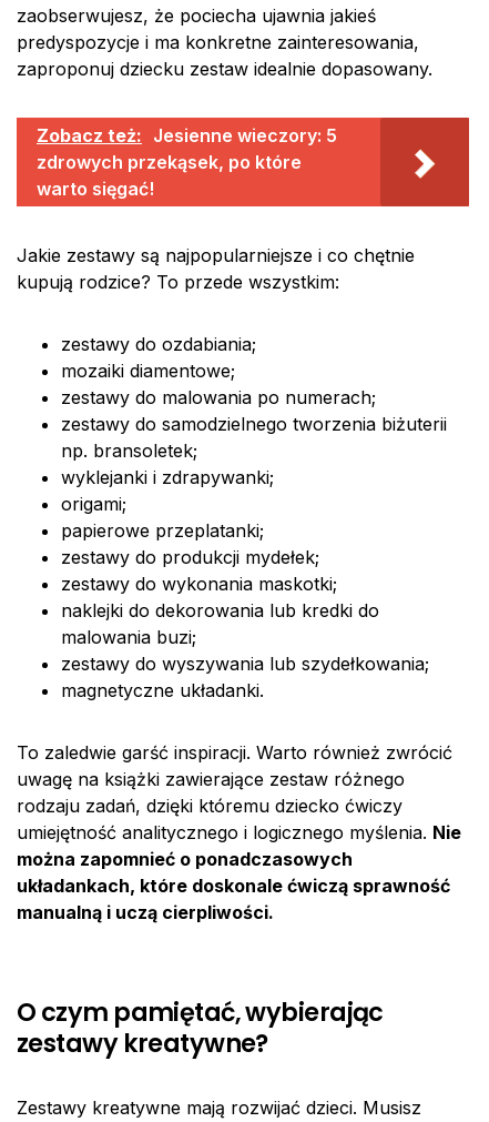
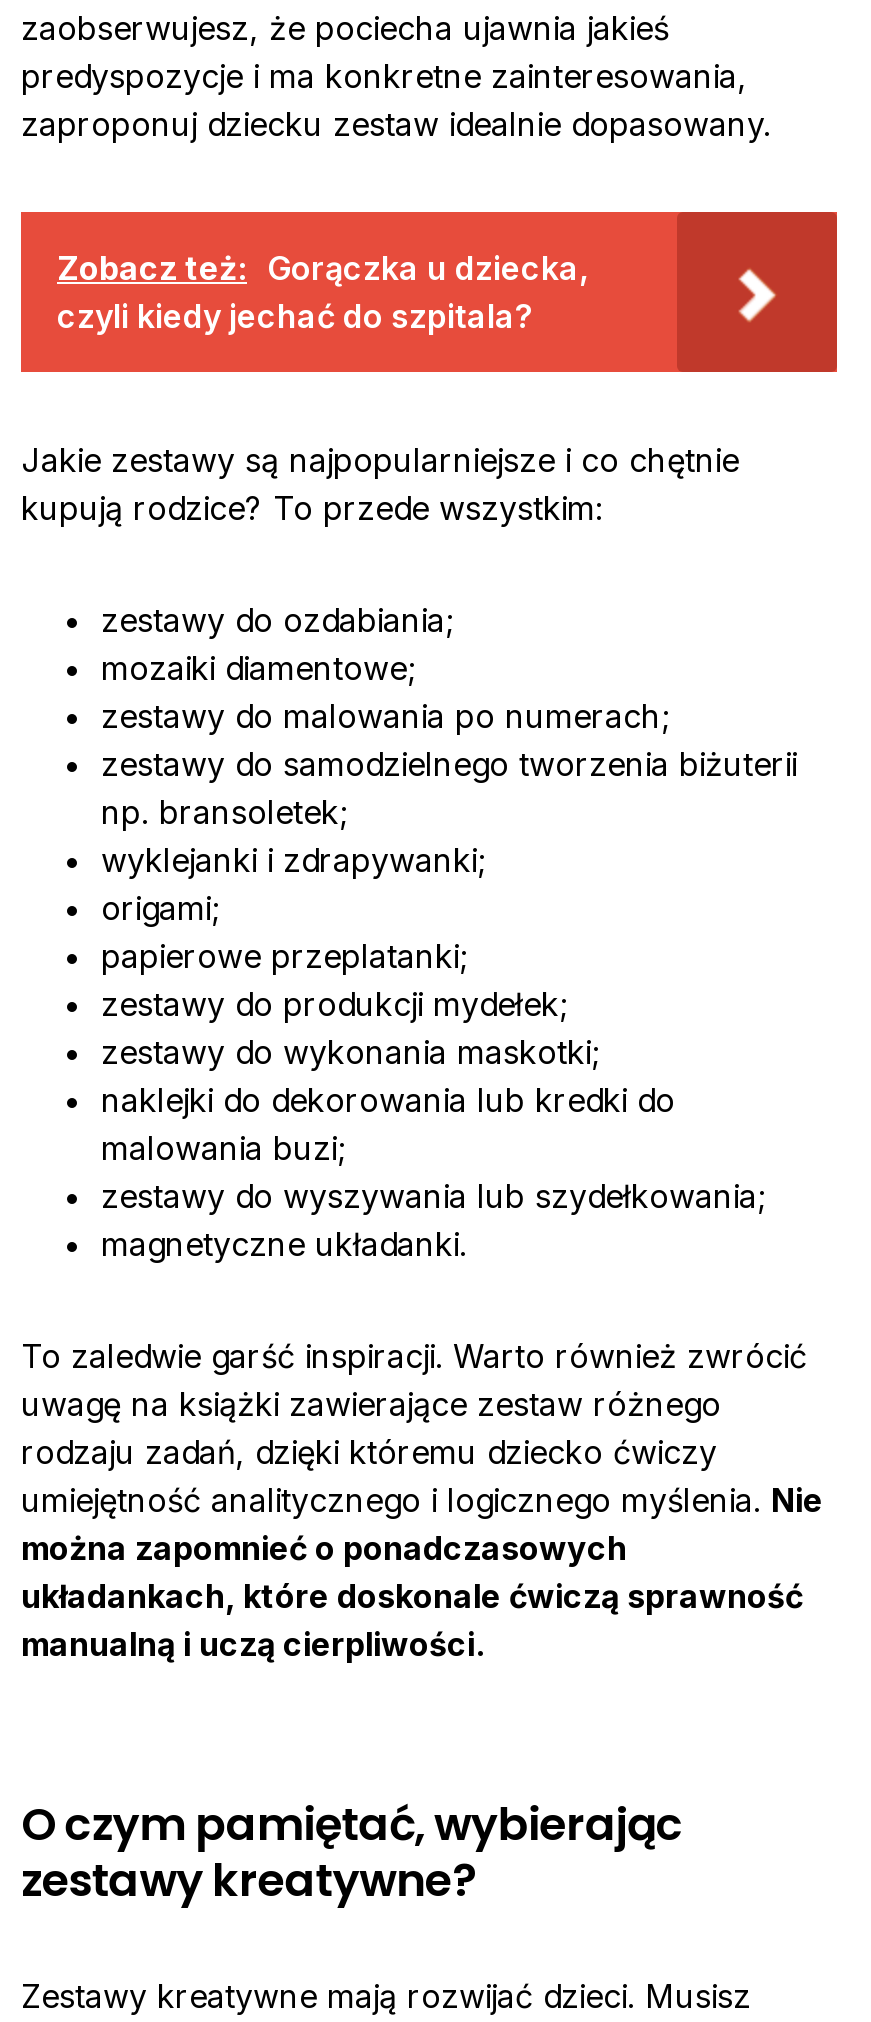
- Zobacz też: Jesienne wieczory: 5
- zdrowych przekąsek, po które
- warto sięgać!
+ Zobacz też: Gorączka u dziecka,
+ czyli kiedy jechać do szpitala?
